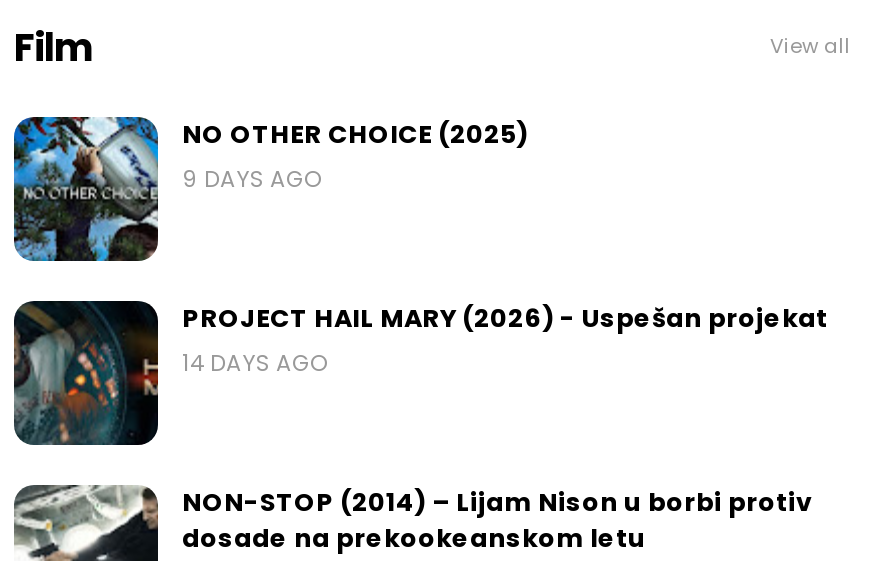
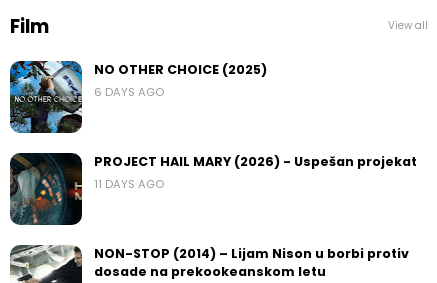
- 9 DAYS AGO
+ 6 DAYS AGO

- 14 DAYS AGO
+ 11 DAYS AGO
